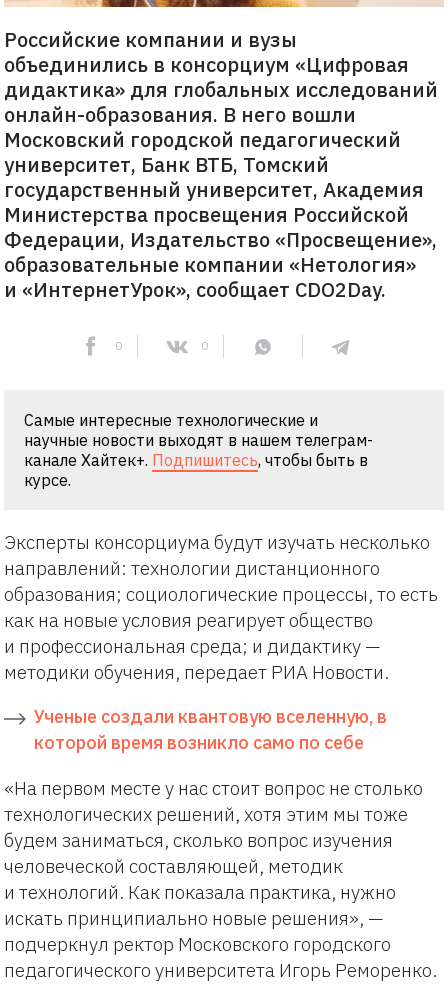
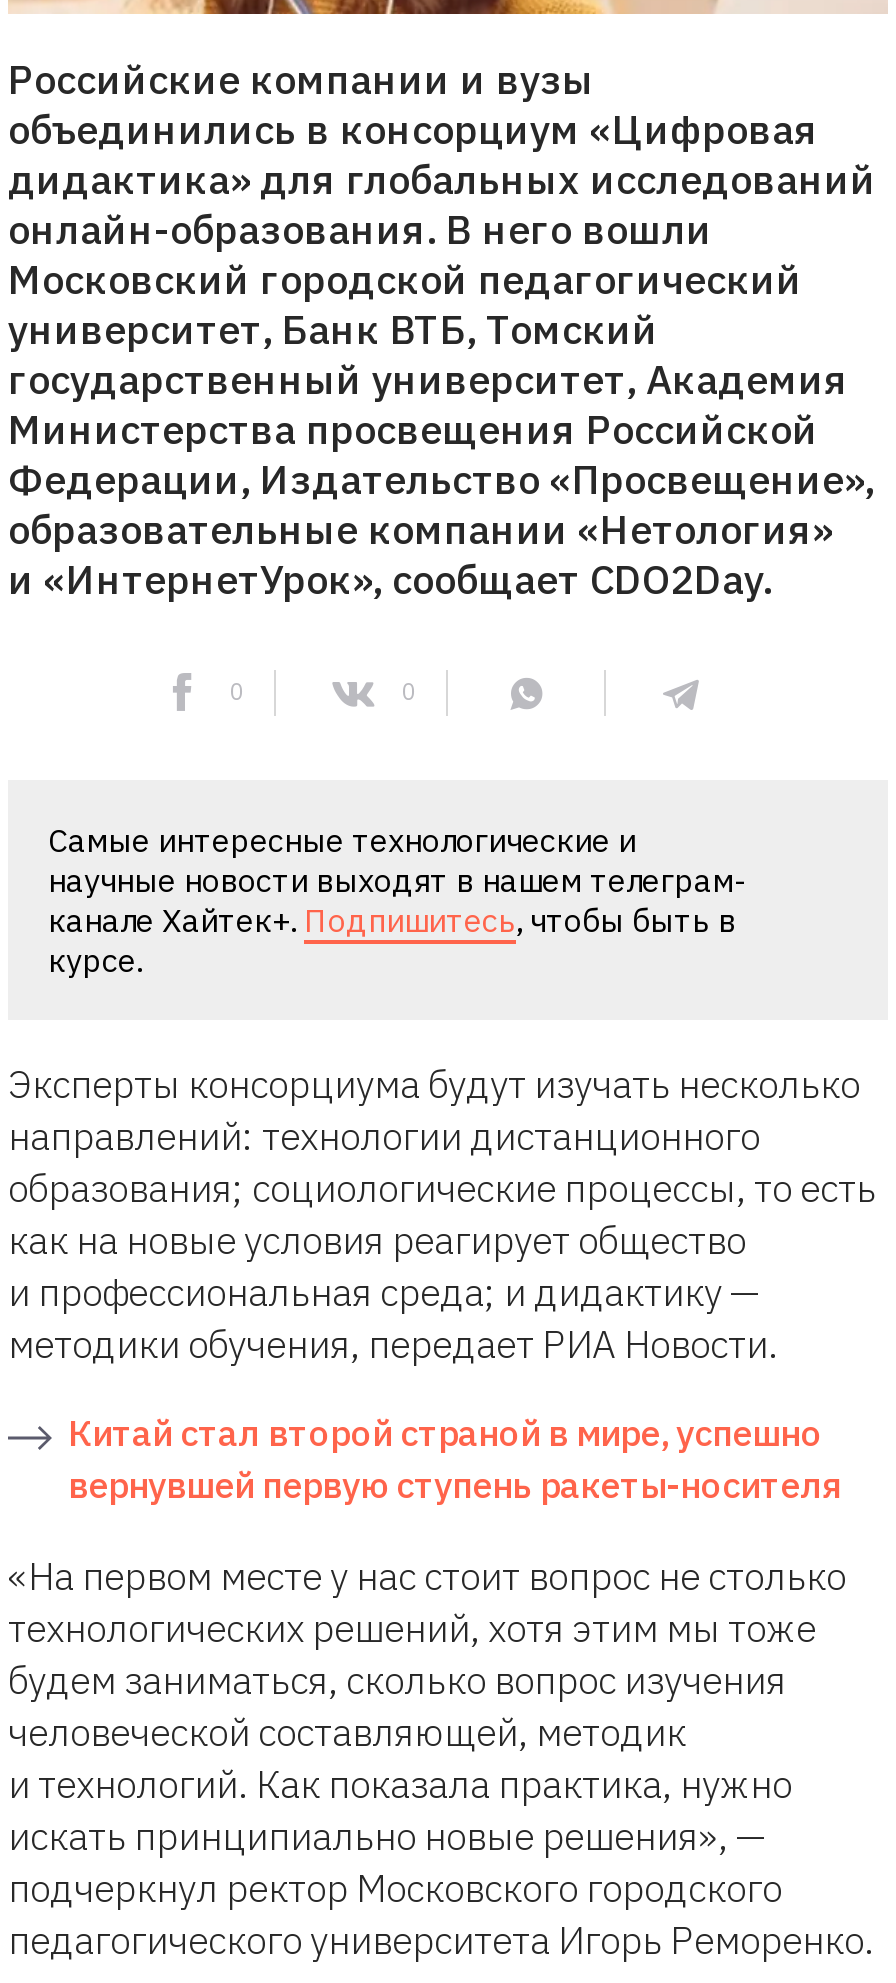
- Ученые создали квантовую вселенную, в
- которой время возникло само по себе
+ Китай стал второй страной в мире, успешно
+ вернувшей первую ступень ракеты-носителя
